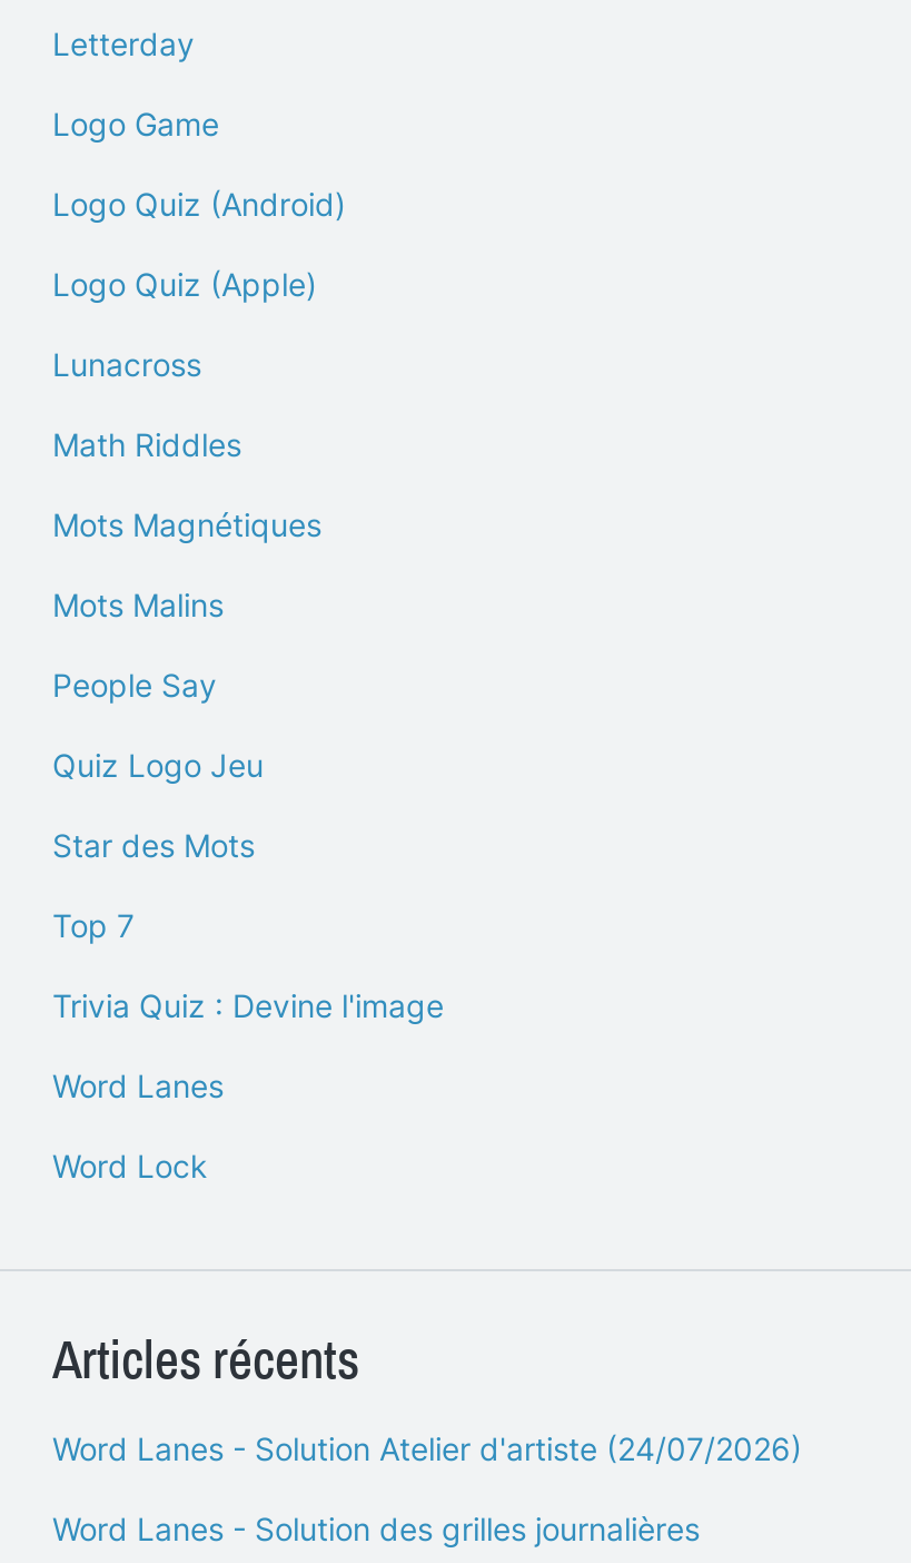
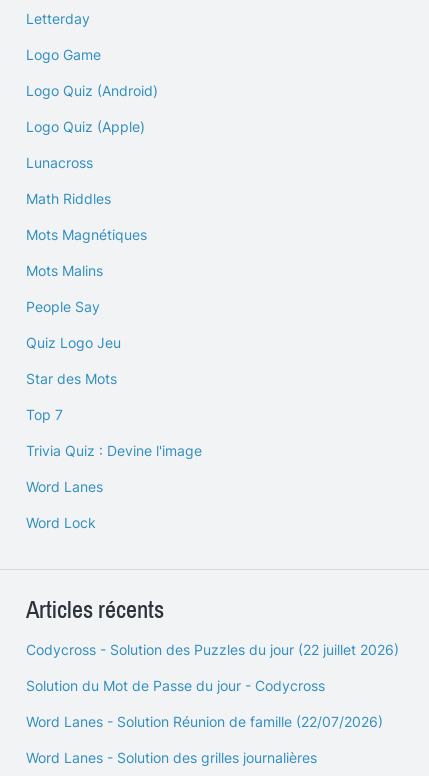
- Word Lanes - Solution Atelier d'artiste (24/07/2026)
+ Codycross - Solution des Puzzles du jour (22 juillet 2026)
+ Solution du Mot de Passe du jour - Codycross
+ Word Lanes - Solution Réunion de famille (22/07/2026)
